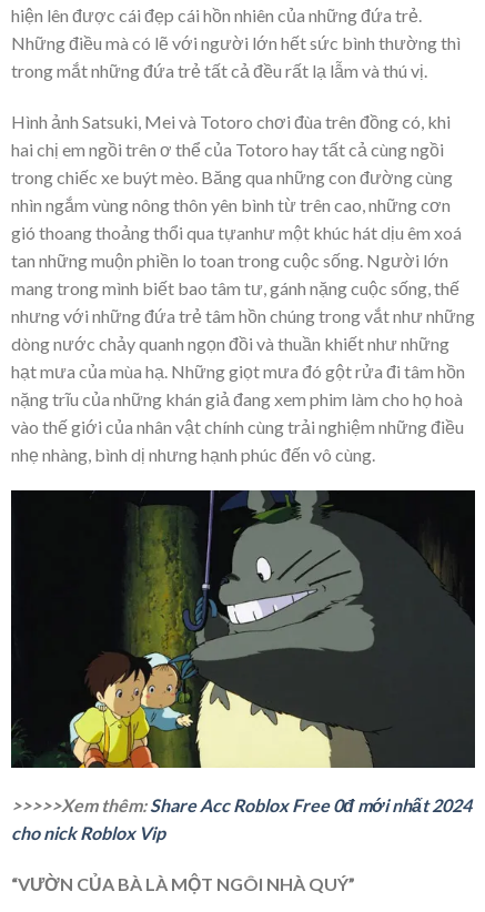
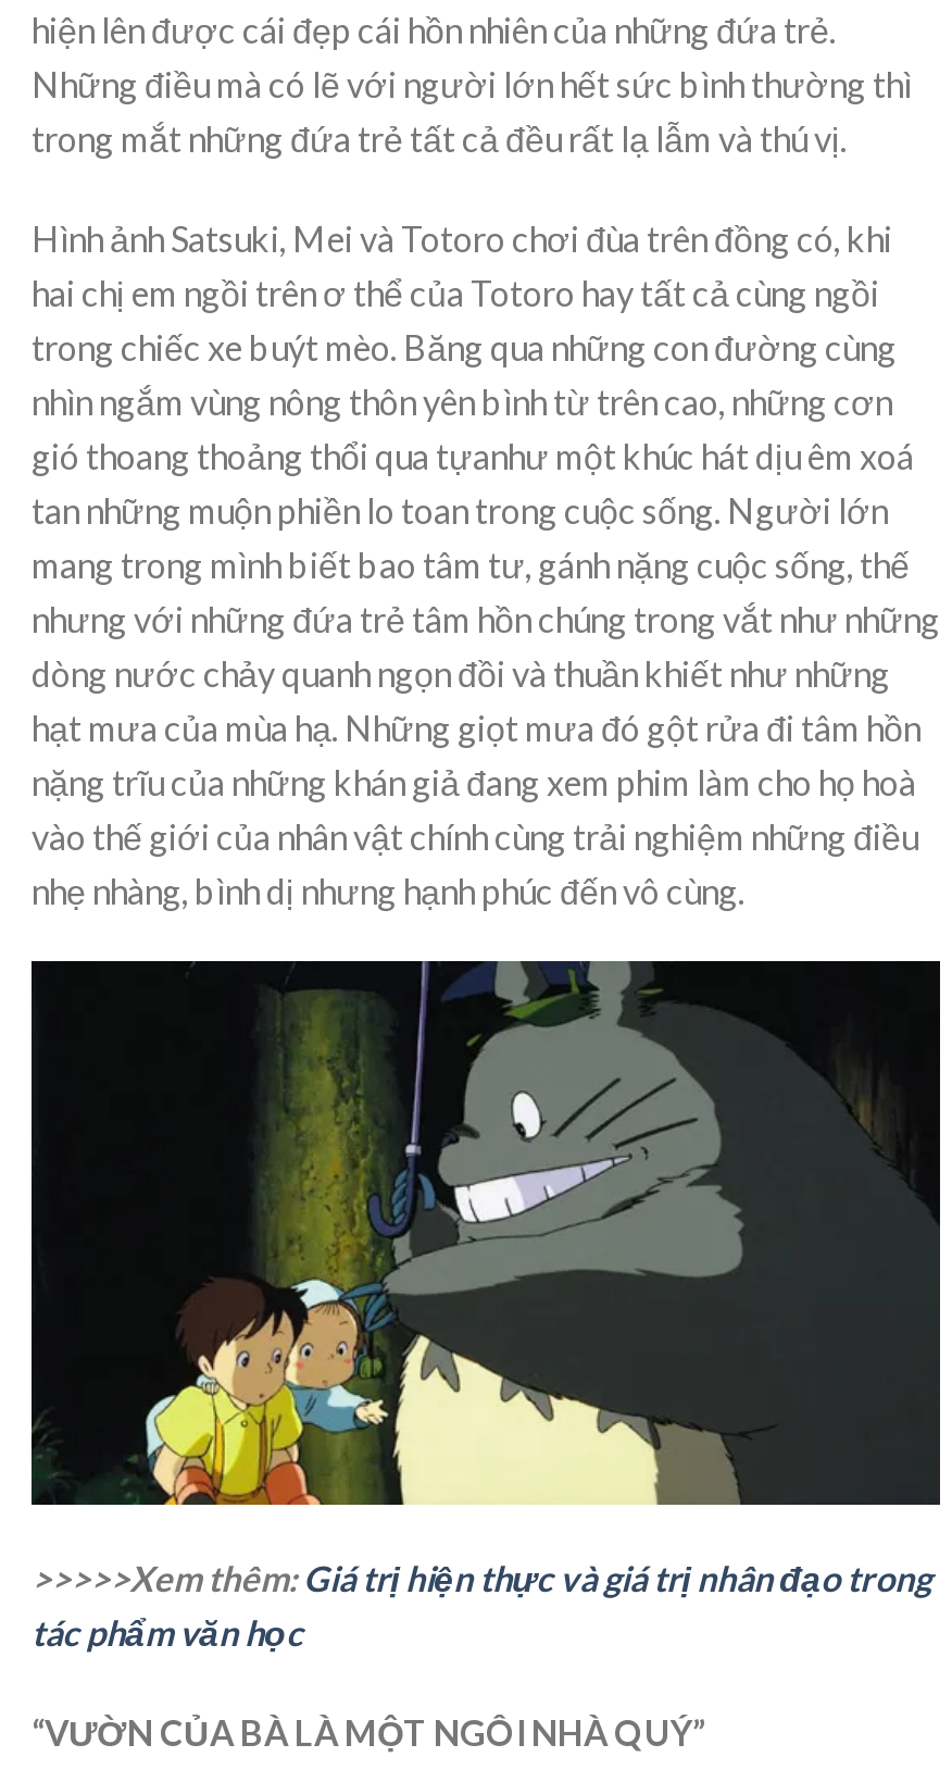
- >>>>>Xem thêm: Share Acc Roblox Free 0đ mới nhất 2024
- cho nick Roblox Vip
+ >>>>>Xem thêm: Giá trị hiện thực và giá trị nhân đạo trong
+ tác phẩm văn học
